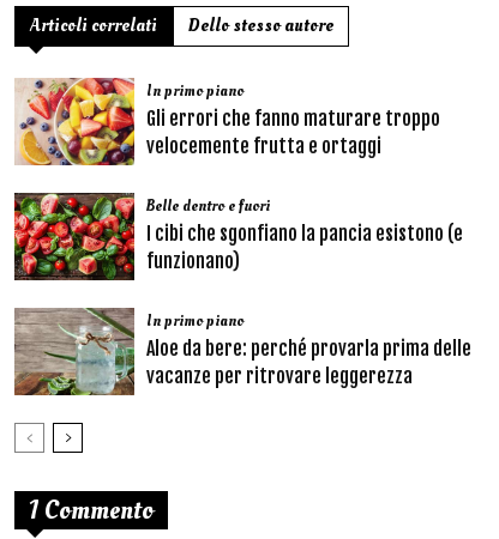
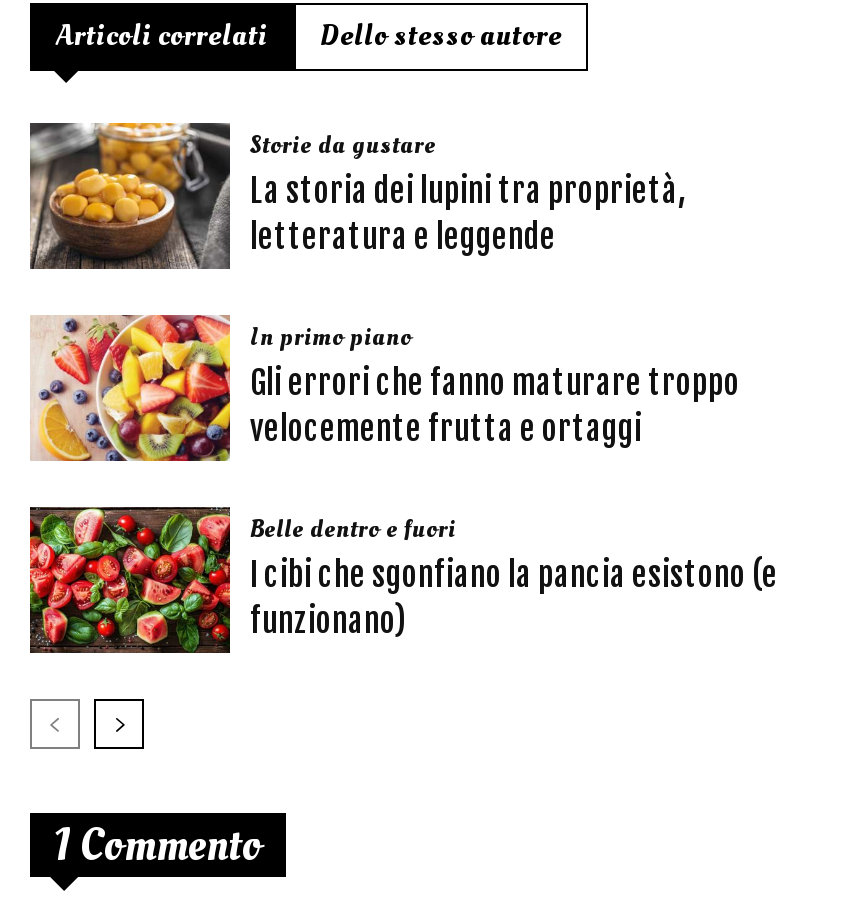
+ [image]
+ Storie da gustare
+ La storia dei lupini tra proprietà,
+ letteratura e leggende

moved down: [image] | In primo piano | Gli errori che fanno maturare troppo | velocemente frutta e ortaggi | Belle dentro e fuori | I cibi che sgonfiano la pancia esistono (e | funzionano)

- [image]
- In primo piano
- Aloe da bere: perché provarla prima delle
- vacanze per ritrovare leggerezza
